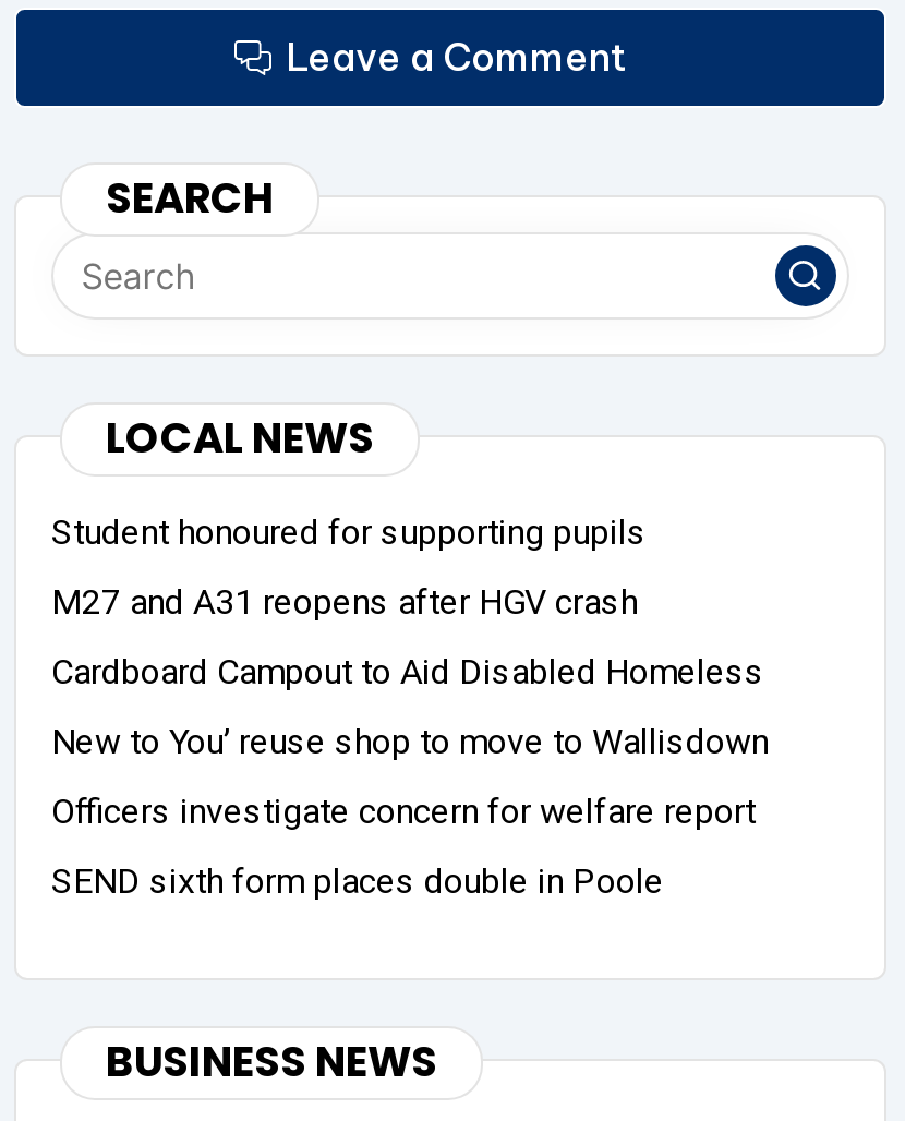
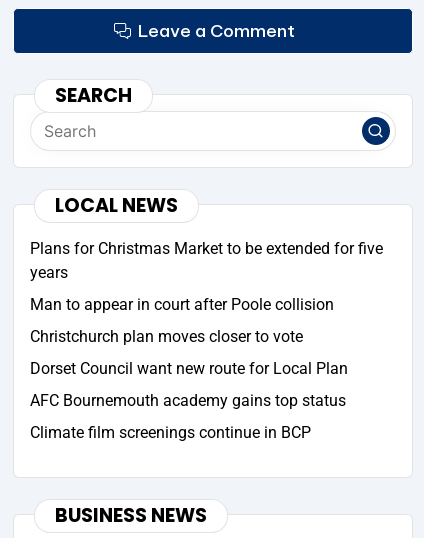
- Student honoured for supporting pupils
+ Plans for Christmas Market to be extended for five
+ years

- M27 and A31 reopens after HGV crash
+ Man to appear in court after Poole collision

- Cardboard Campout to Aid Disabled Homeless
+ Christchurch plan moves closer to vote

- New to You’ reuse shop to move to Wallisdown
+ Dorset Council want new route for Local Plan

- Officers investigate concern for welfare report
+ AFC Bournemouth academy gains top status

- SEND sixth form places double in Poole
+ Climate film screenings continue in BCP
